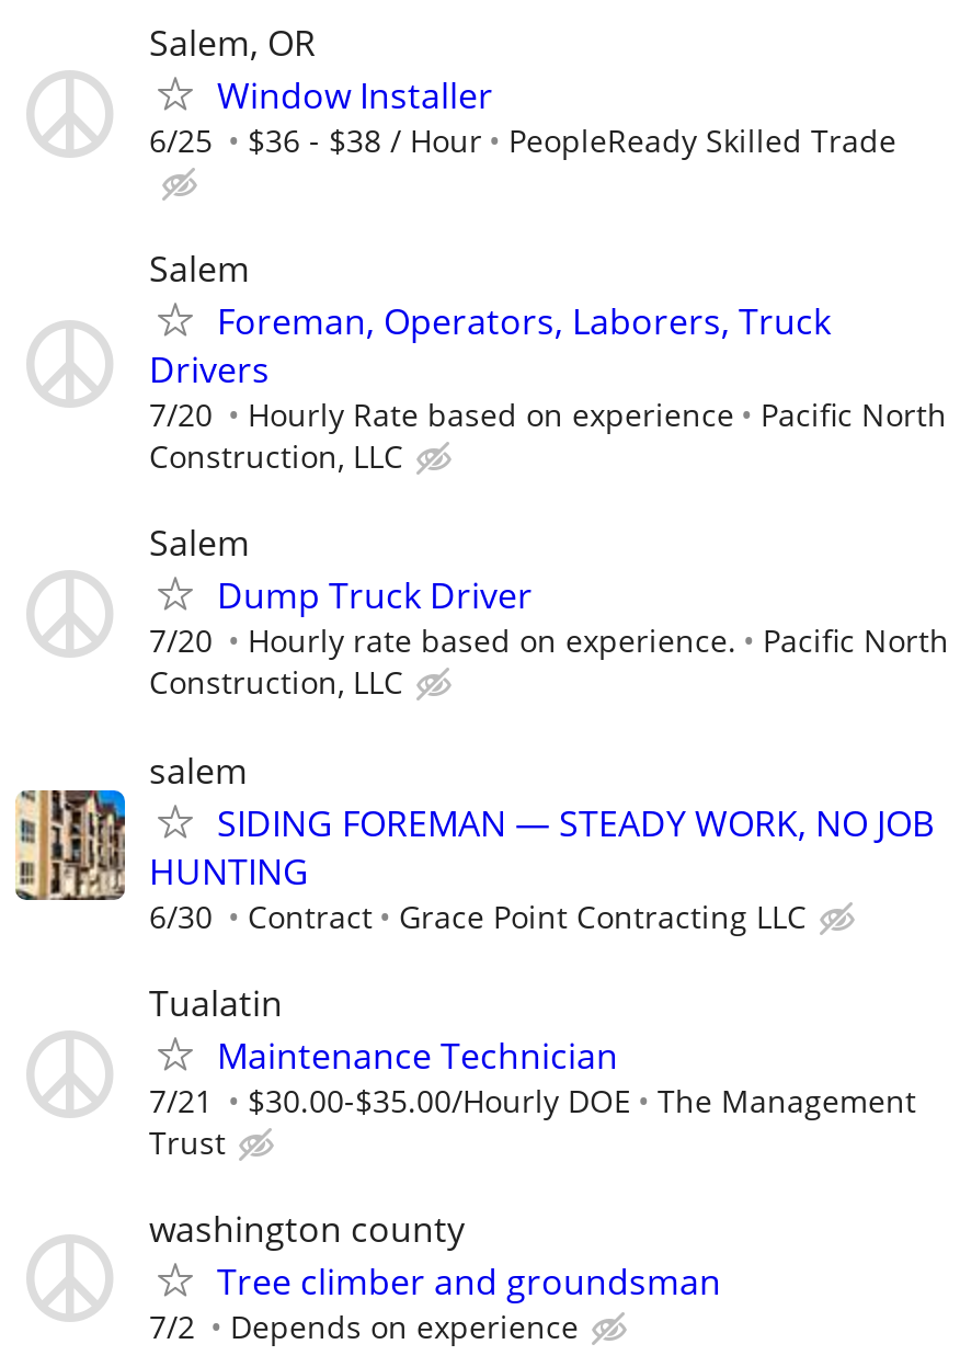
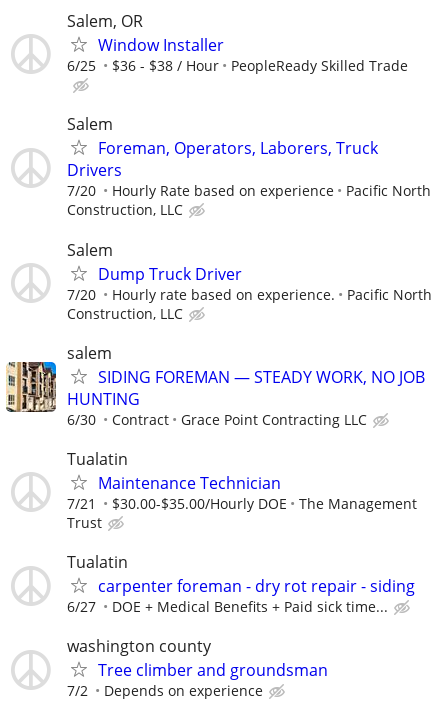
+ Tualatin
+ carpenter foreman - dry rot repair - siding
+ 6/27
+ DOE + Medical Benefits + Paid sick time...
